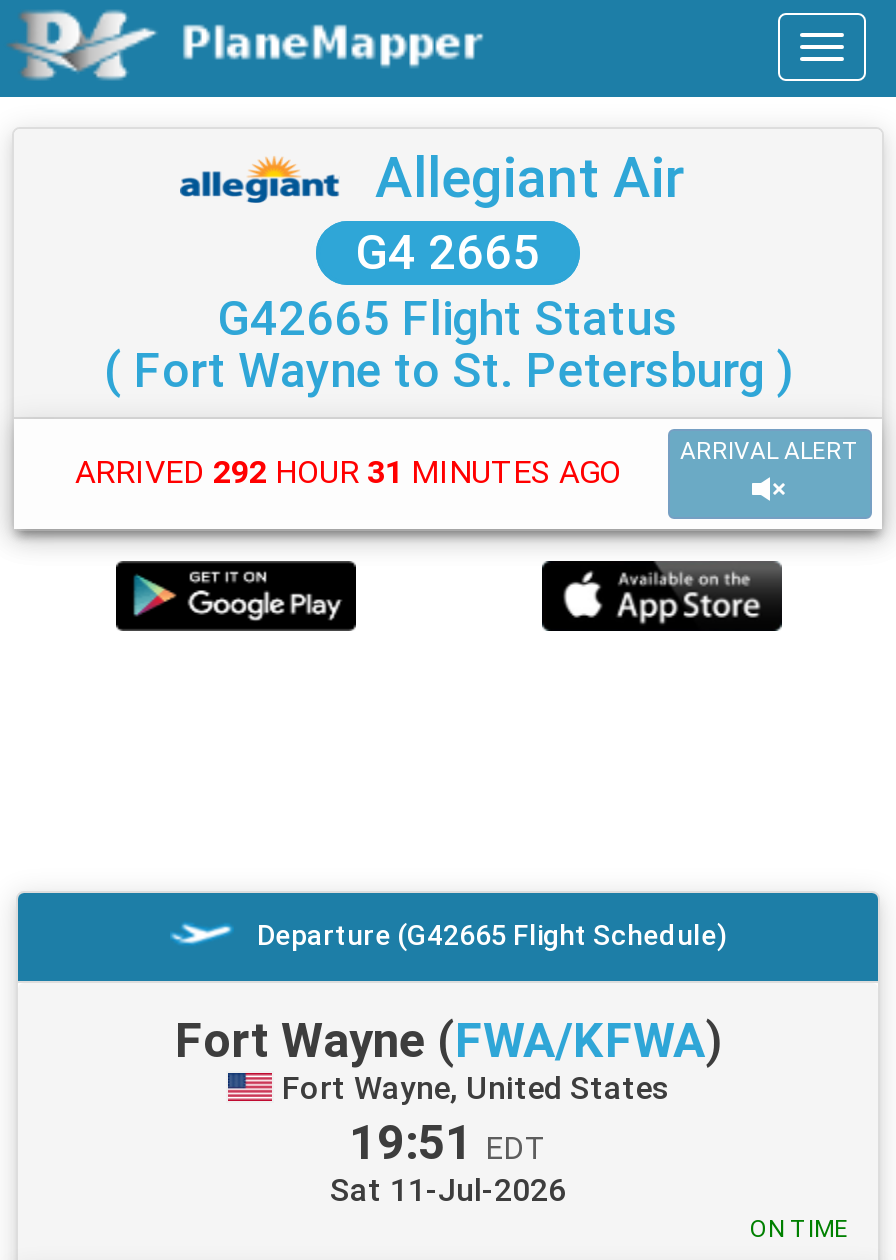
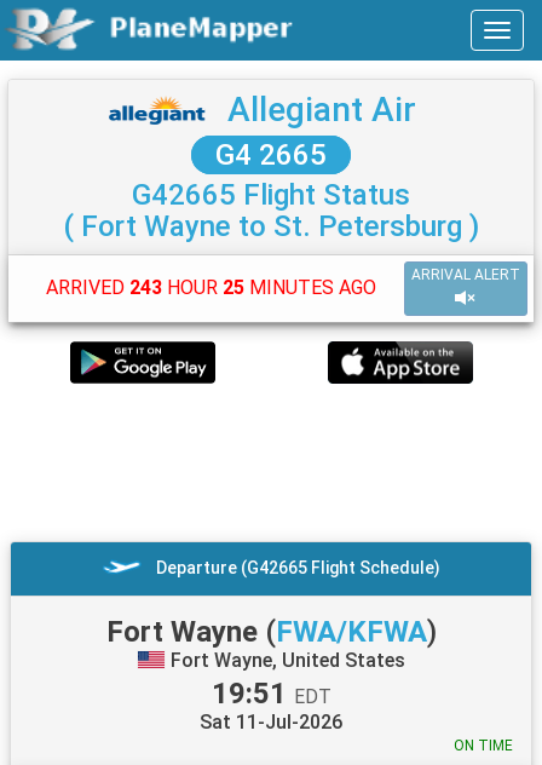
- ARRIVED 292 HOUR 31 MINUTES AGO
+ ARRIVED 243 HOUR 25 MINUTES AGO
